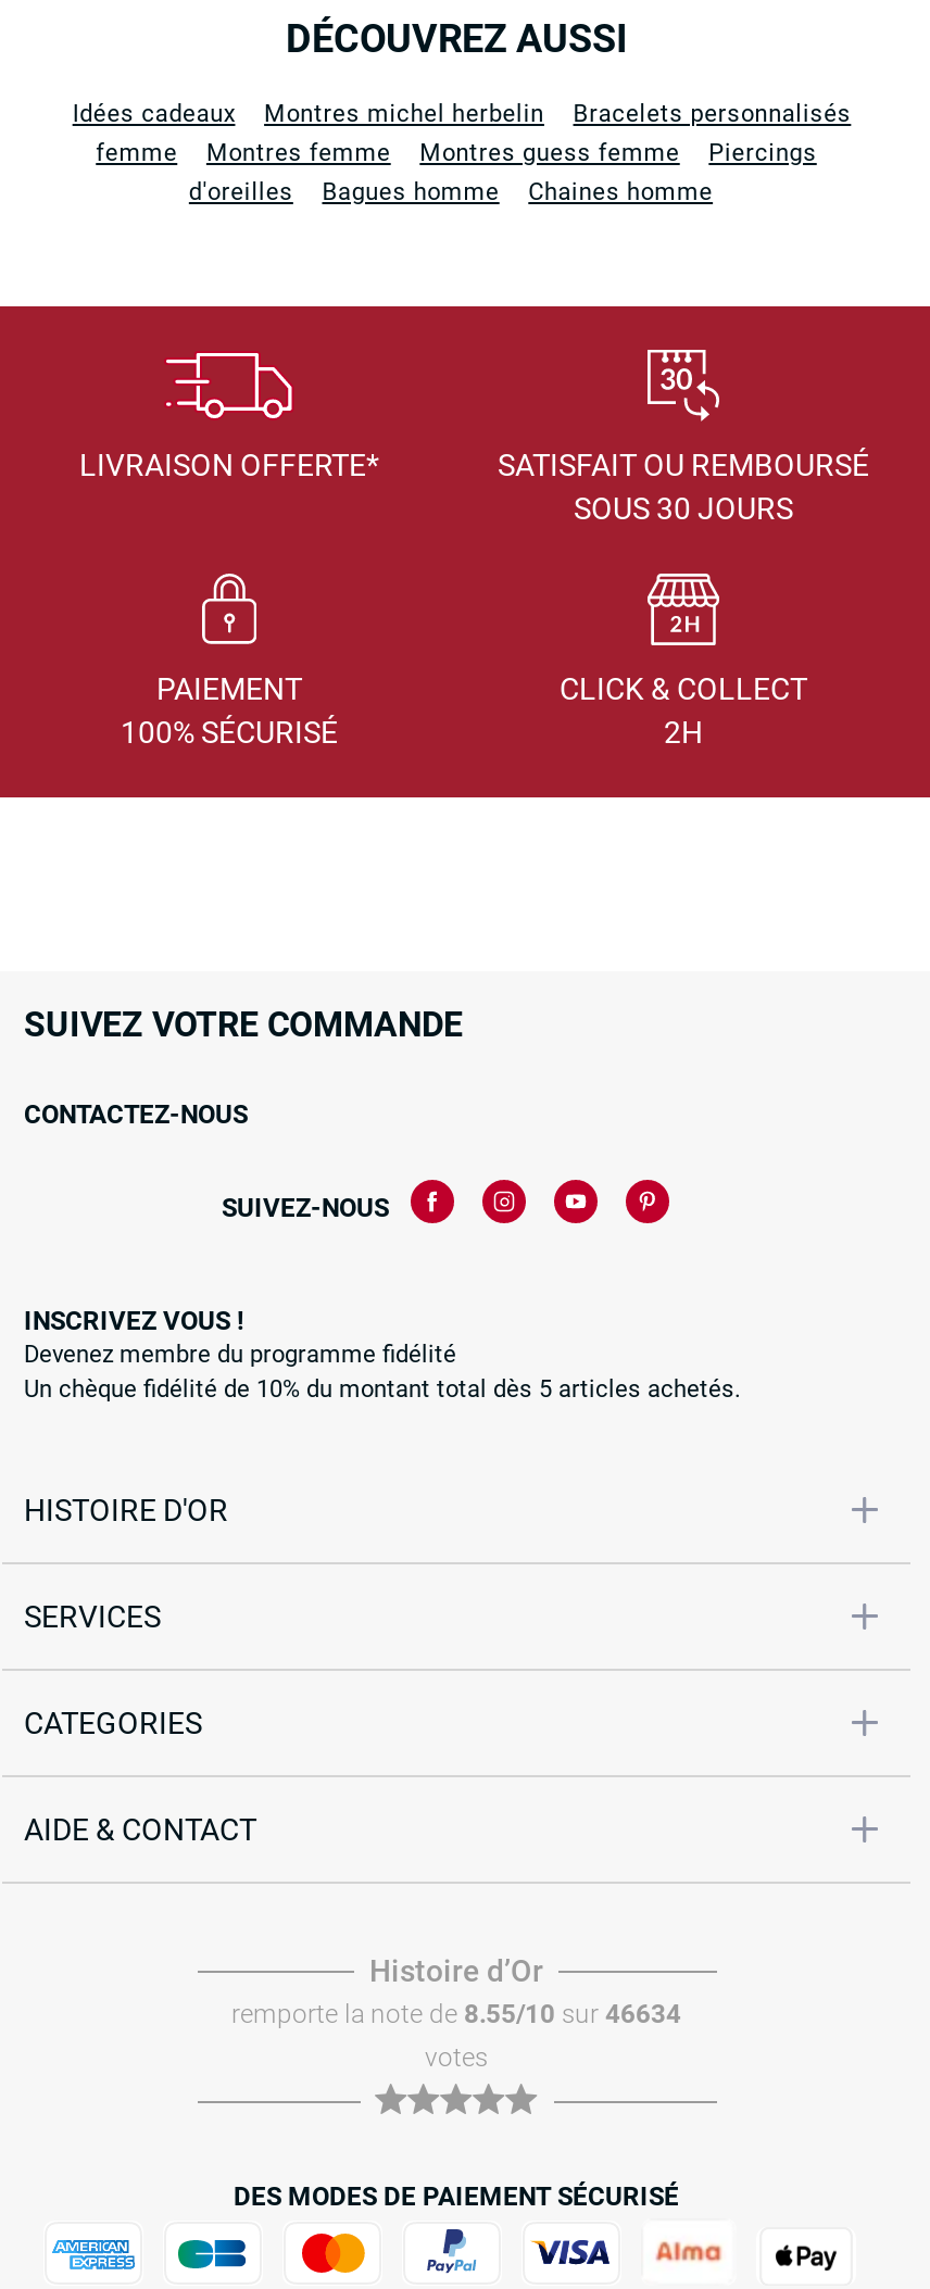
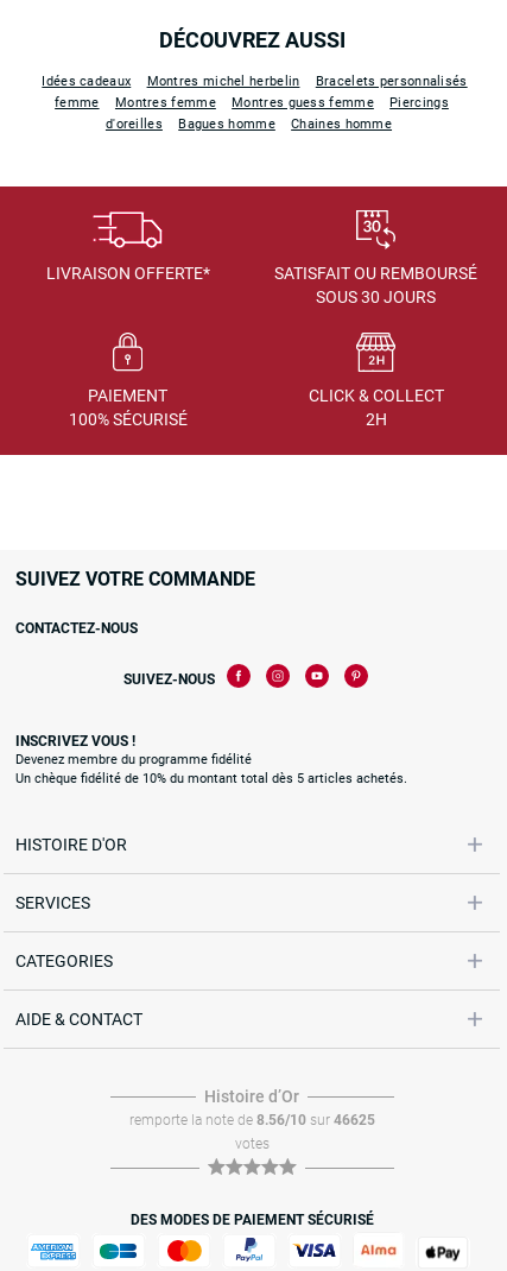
- remporte la note de 8.55/10 sur 46634
+ remporte la note de 8.56/10 sur 46625
